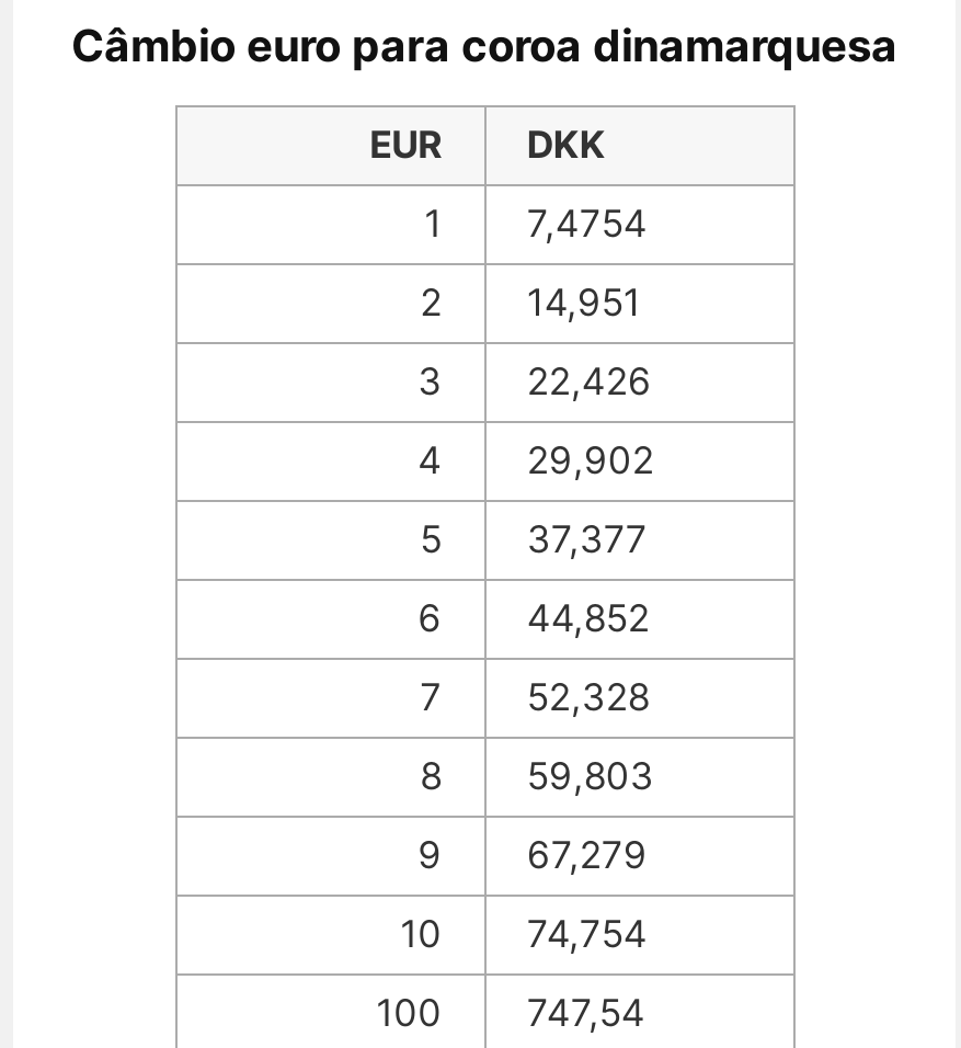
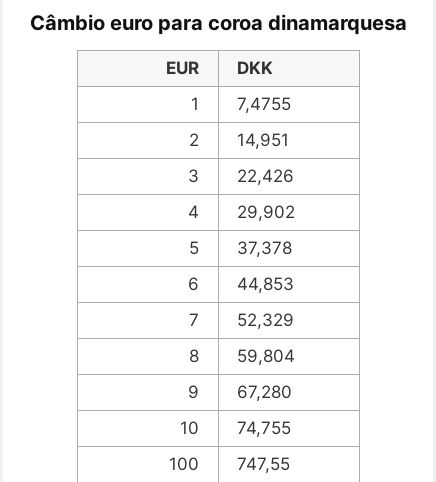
- 1 7,4754
+ 1 7,4755

- 5 37,377
+ 5 37,378

- 6 44,852
+ 6 44,853

- 7 52,328
+ 7 52,329

- 8 59,803
+ 8 59,804

- 9 67,279
+ 9 67,280

- 10 74,754
+ 10 74,755

- 100 747,54
+ 100 747,55
